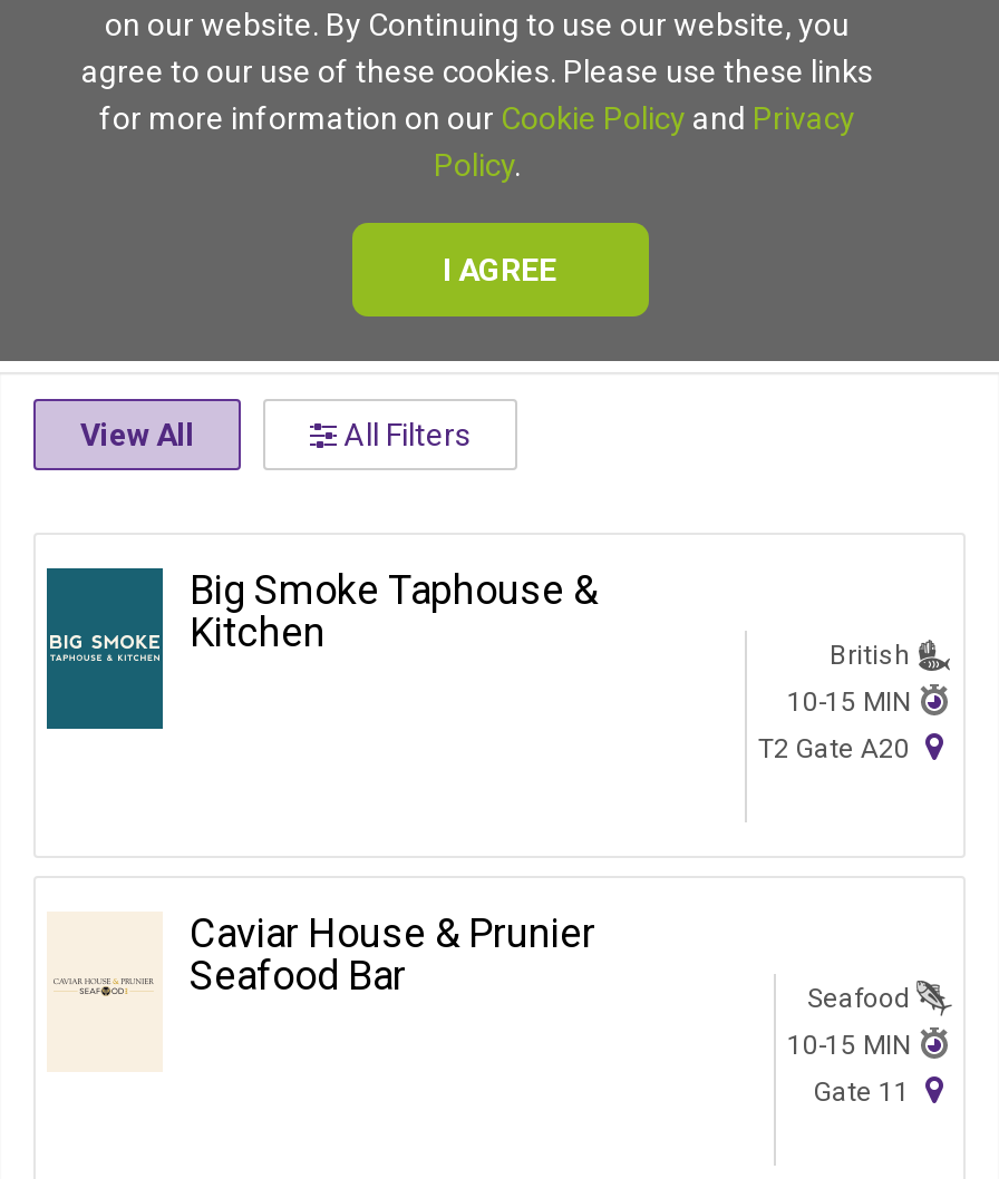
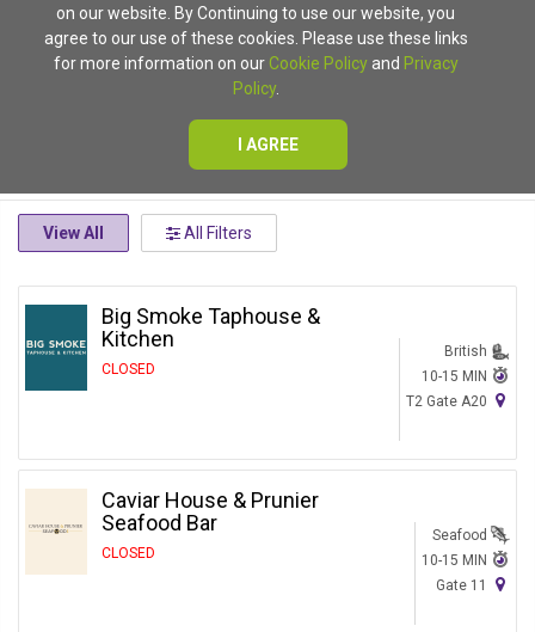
+ CLOSED

+ CLOSED
